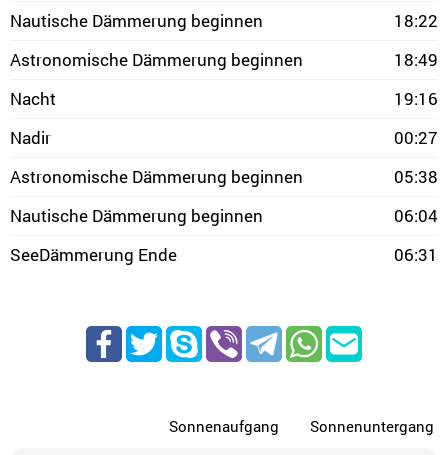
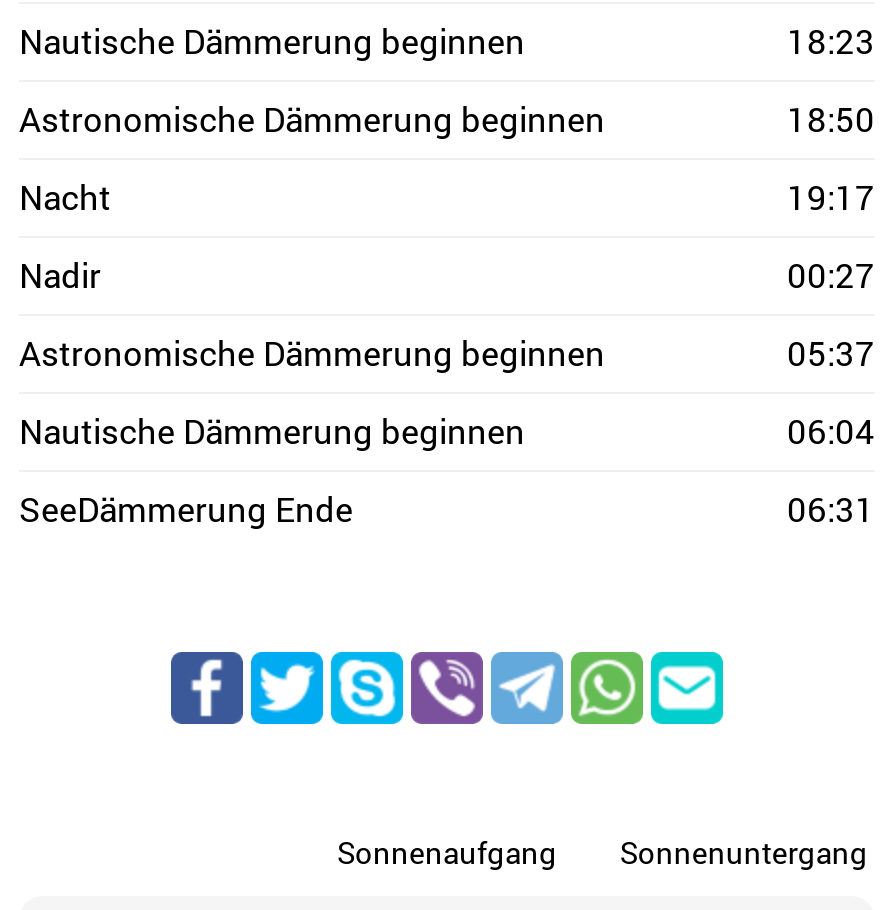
- 18:22
+ 18:23

- 18:49
+ 18:50

- 19:16
+ 19:17

- 05:38
+ 05:37
